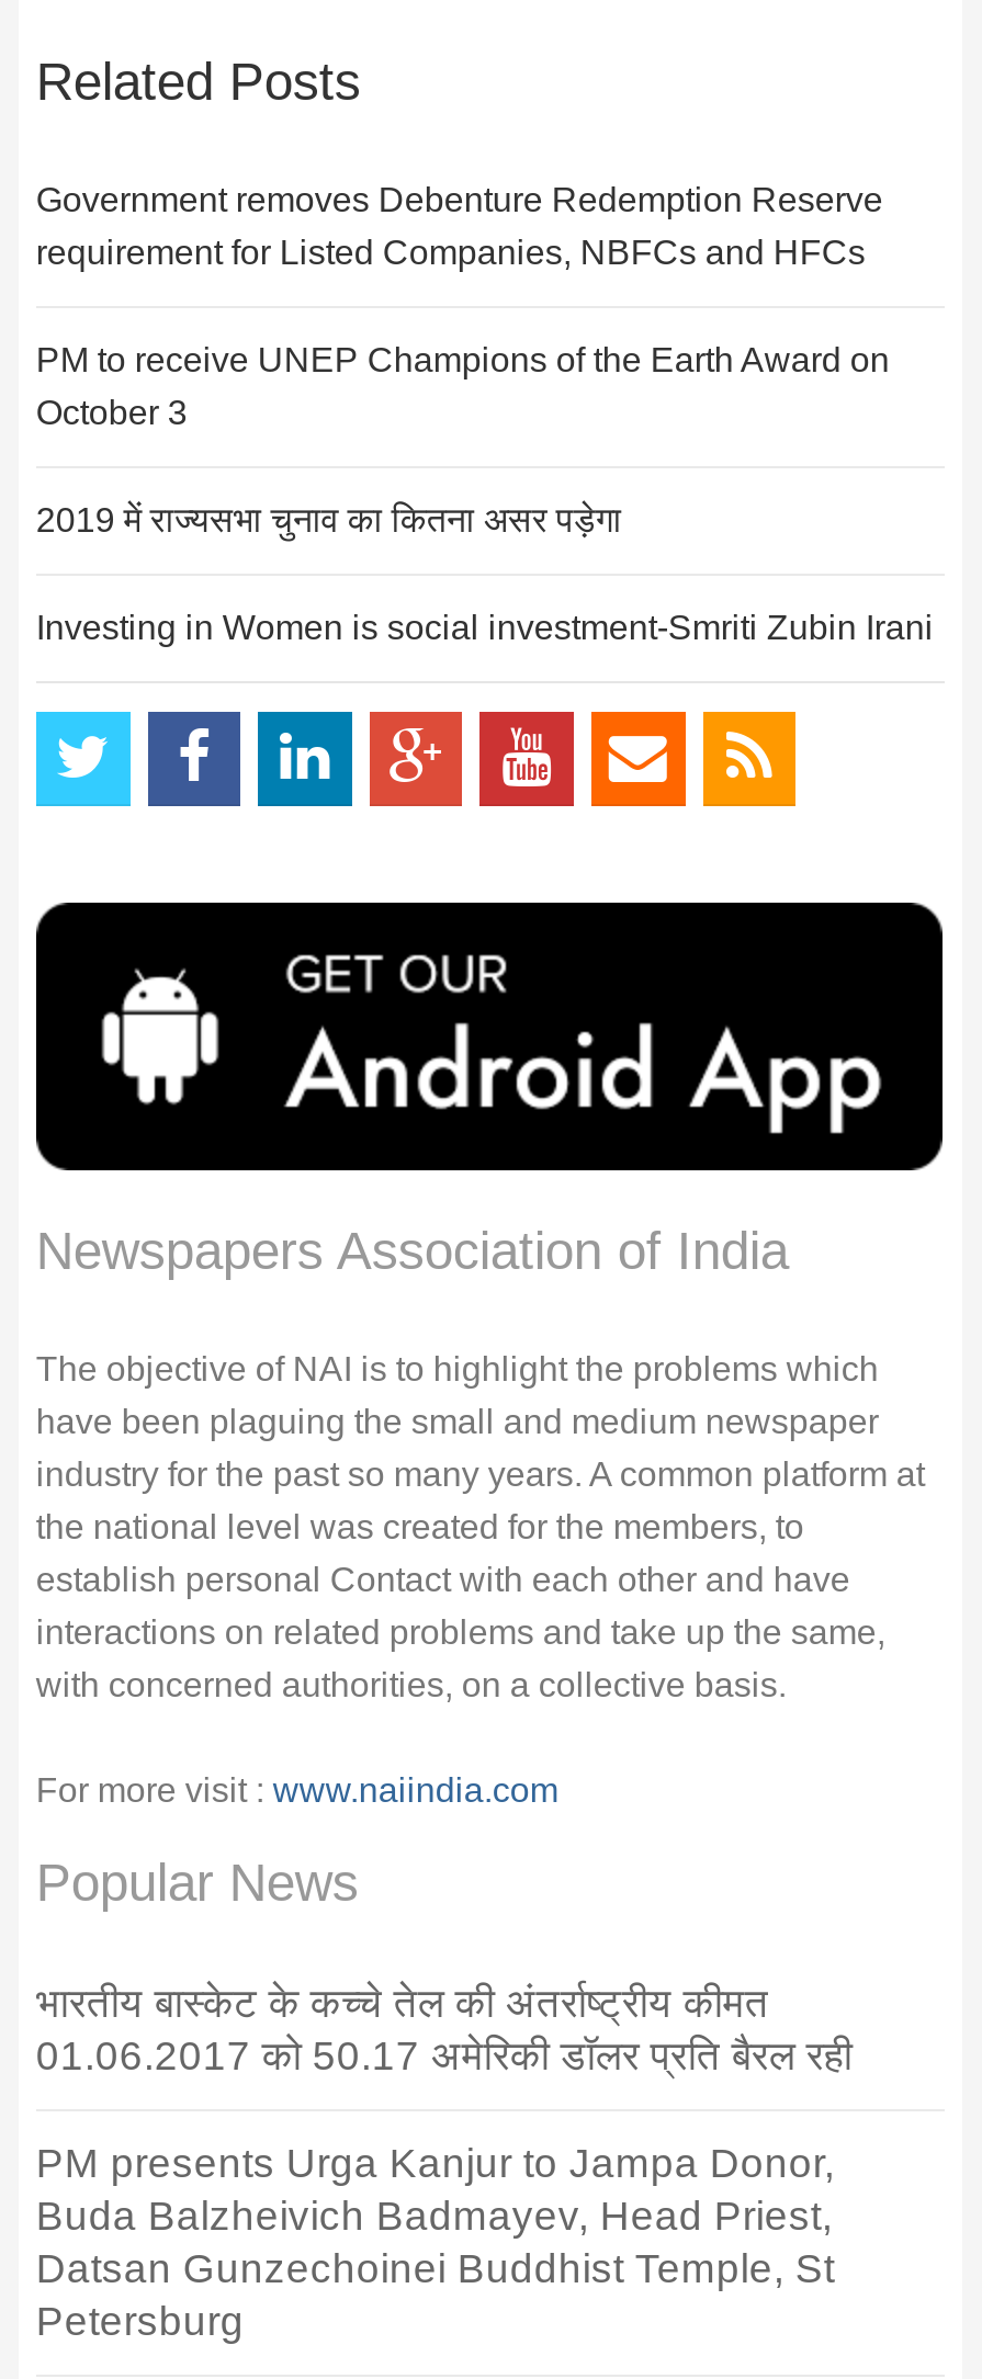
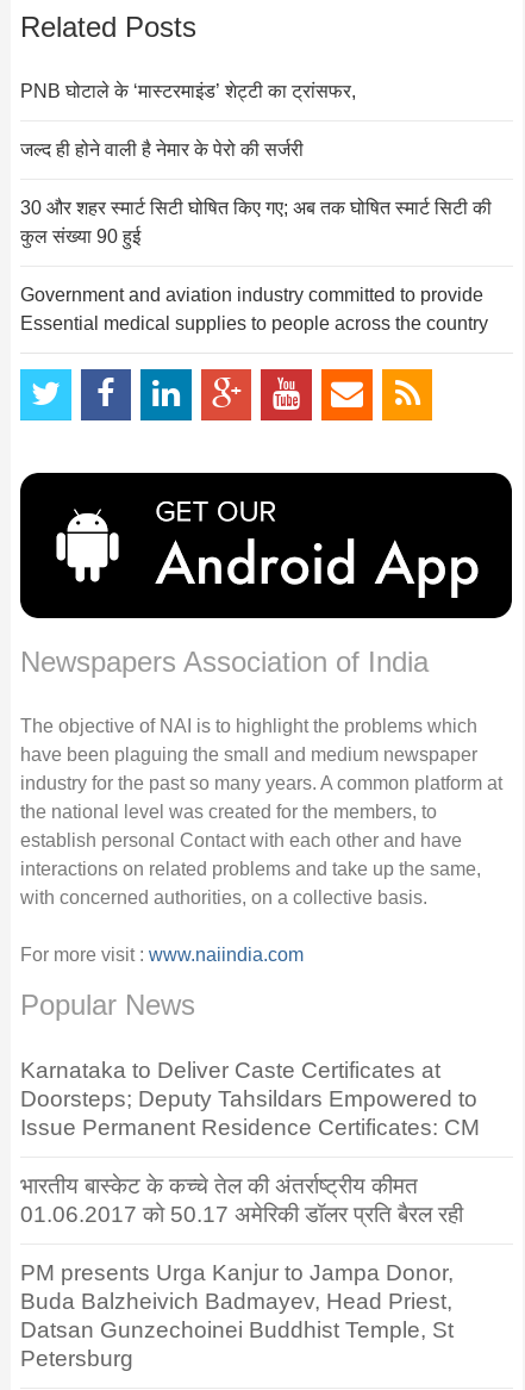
- Government removes Debenture Redemption Reserve
- requirement for Listed Companies, NBFCs and HFCs
+ PNB घोटाले के ‘मास्टरमाइंड’ शेट्टी का ट्रांसफर,

- PM to receive UNEP Champions of the Earth Award on
- October 3
+ जल्द ही होने वाली है नेमार के पेरो की सर्जरी

- 2019 में राज्यसभा चुनाव का कितना असर पड़ेगा
+ 30 और शहर स्‍मार्ट सिटी घोषित किए गए; अब तक घोषित स्‍मार्ट सिटी की
+ कुल संख्‍या 90 हुई

- Investing in Women is social investment-Smriti Zubin Irani
+ Government and aviation industry committed to provide
+ Essential medical supplies to people across the country

+ Karnataka to Deliver Caste Certificates at
+ Doorsteps; Deputy Tahsildars Empowered to
+ Issue Permanent Residence Certificates: CM
